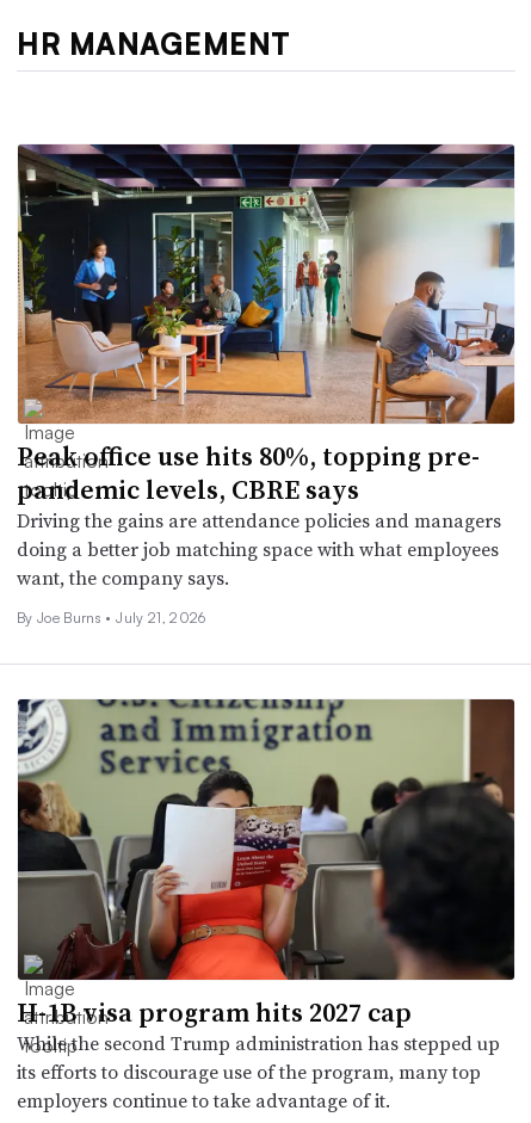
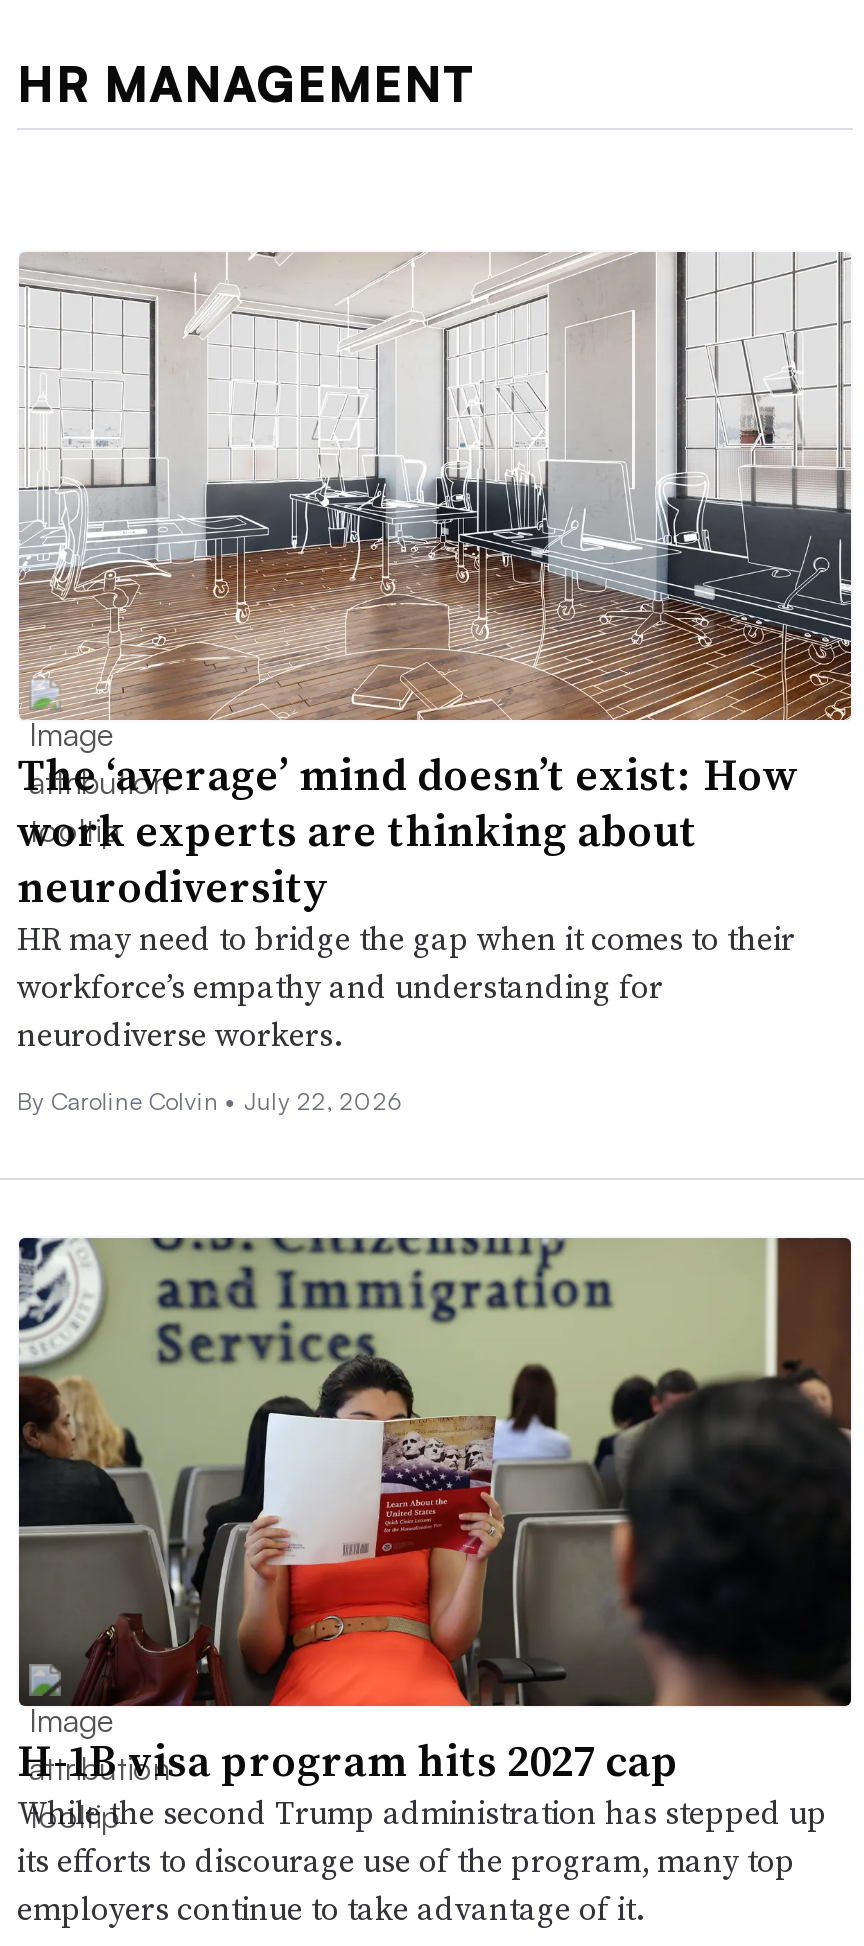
- [image]
- Peak office use hits 80%, topping pre-
- pandemic levels, CBRE says
- Driving the gains are attendance policies and managers
- doing a better job matching space with what employees
- want, the company says.
+ [image]
+ The ‘average’ mind doesn’t exist: How
+ work experts are thinking about
+ neurodiversity
+ HR may need to bridge the gap when it comes to their
+ workforce’s empathy and understanding for
+ neurodiverse workers.

- By Joe Burns • July 21, 2026
+ By Caroline Colvin • July 22, 2026
